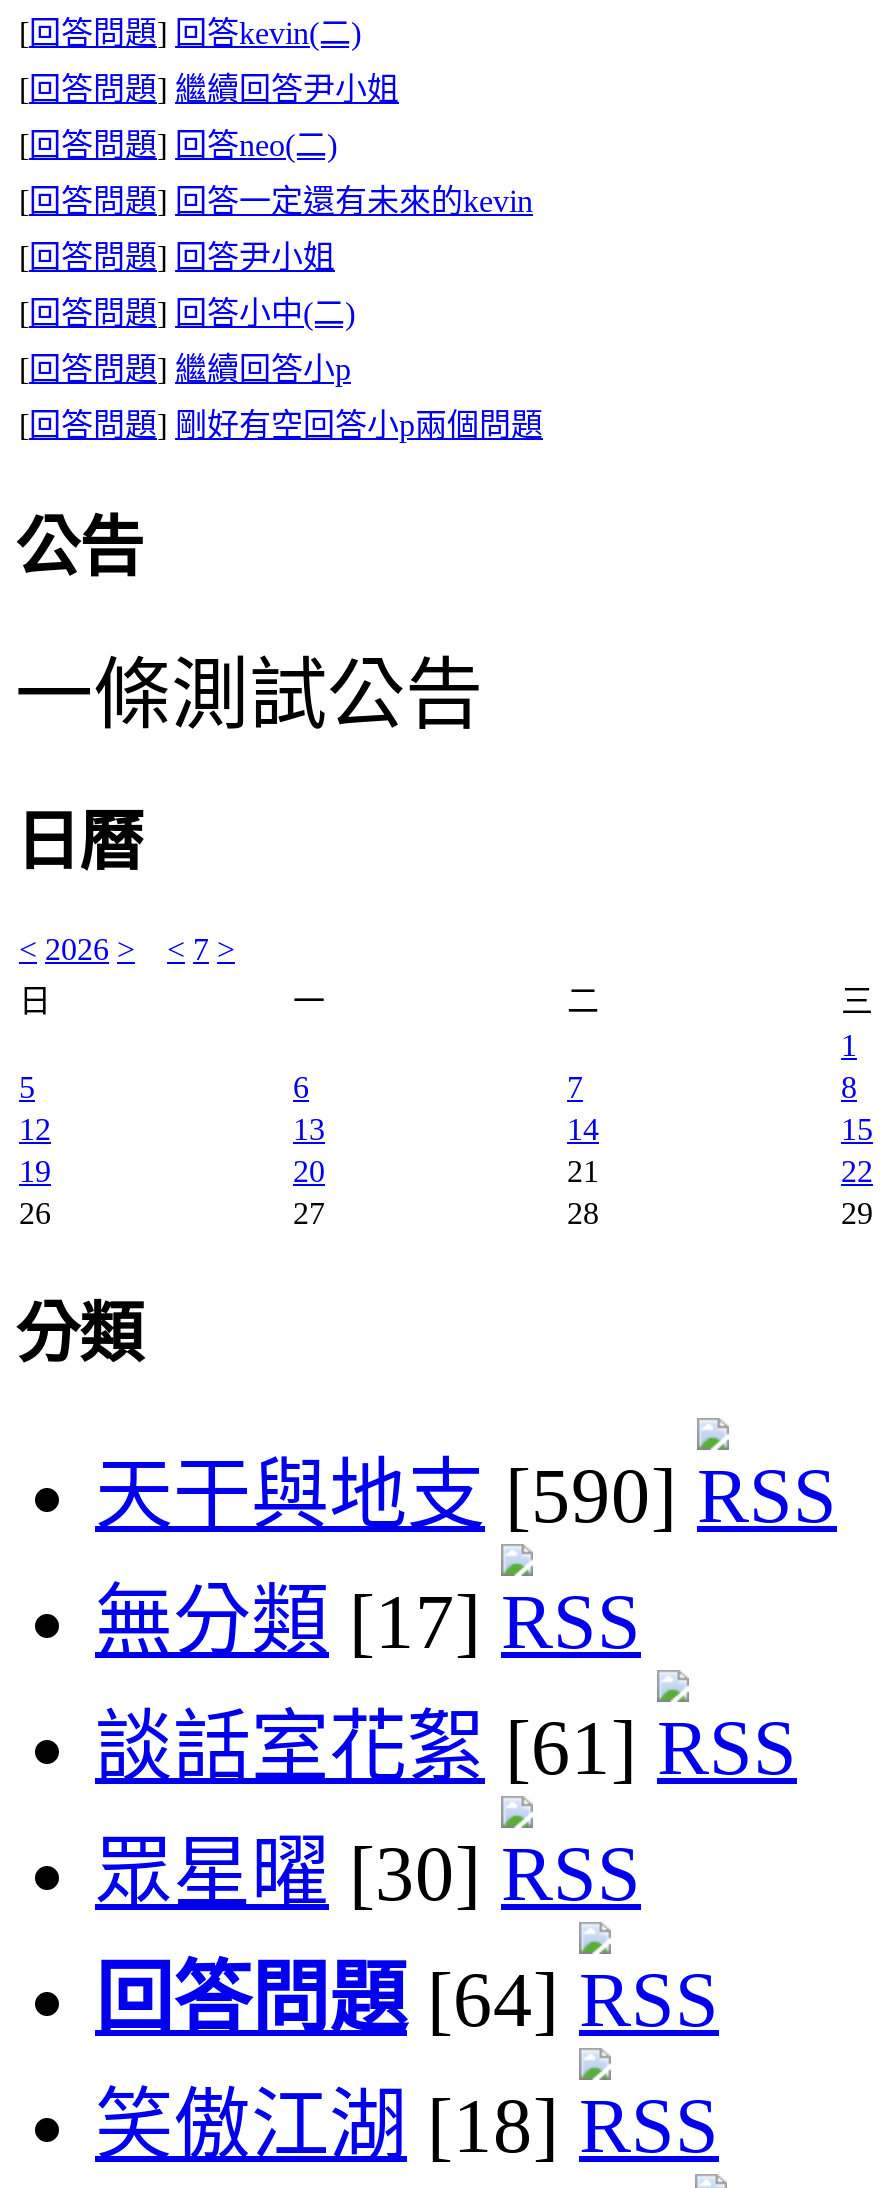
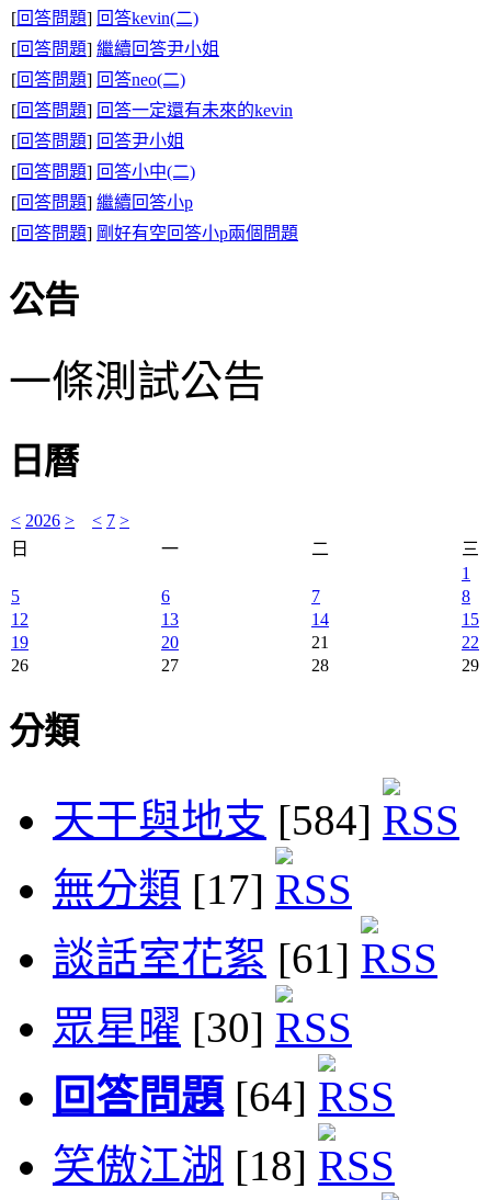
- 天干與地支[590]
+ 天干與地支[584]
